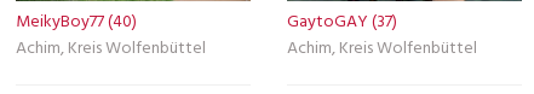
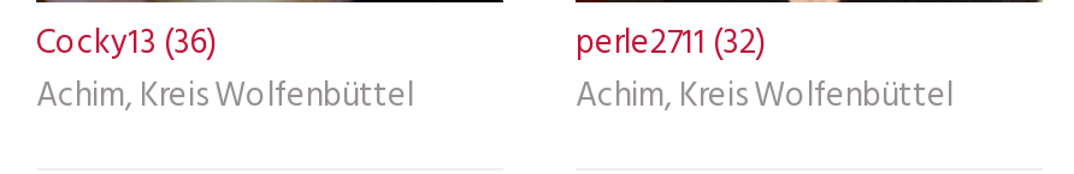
- MeikyBoy77 (40)
+ Cocky13 (36)

- GaytoGAY (37)
+ perle2711 (32)
